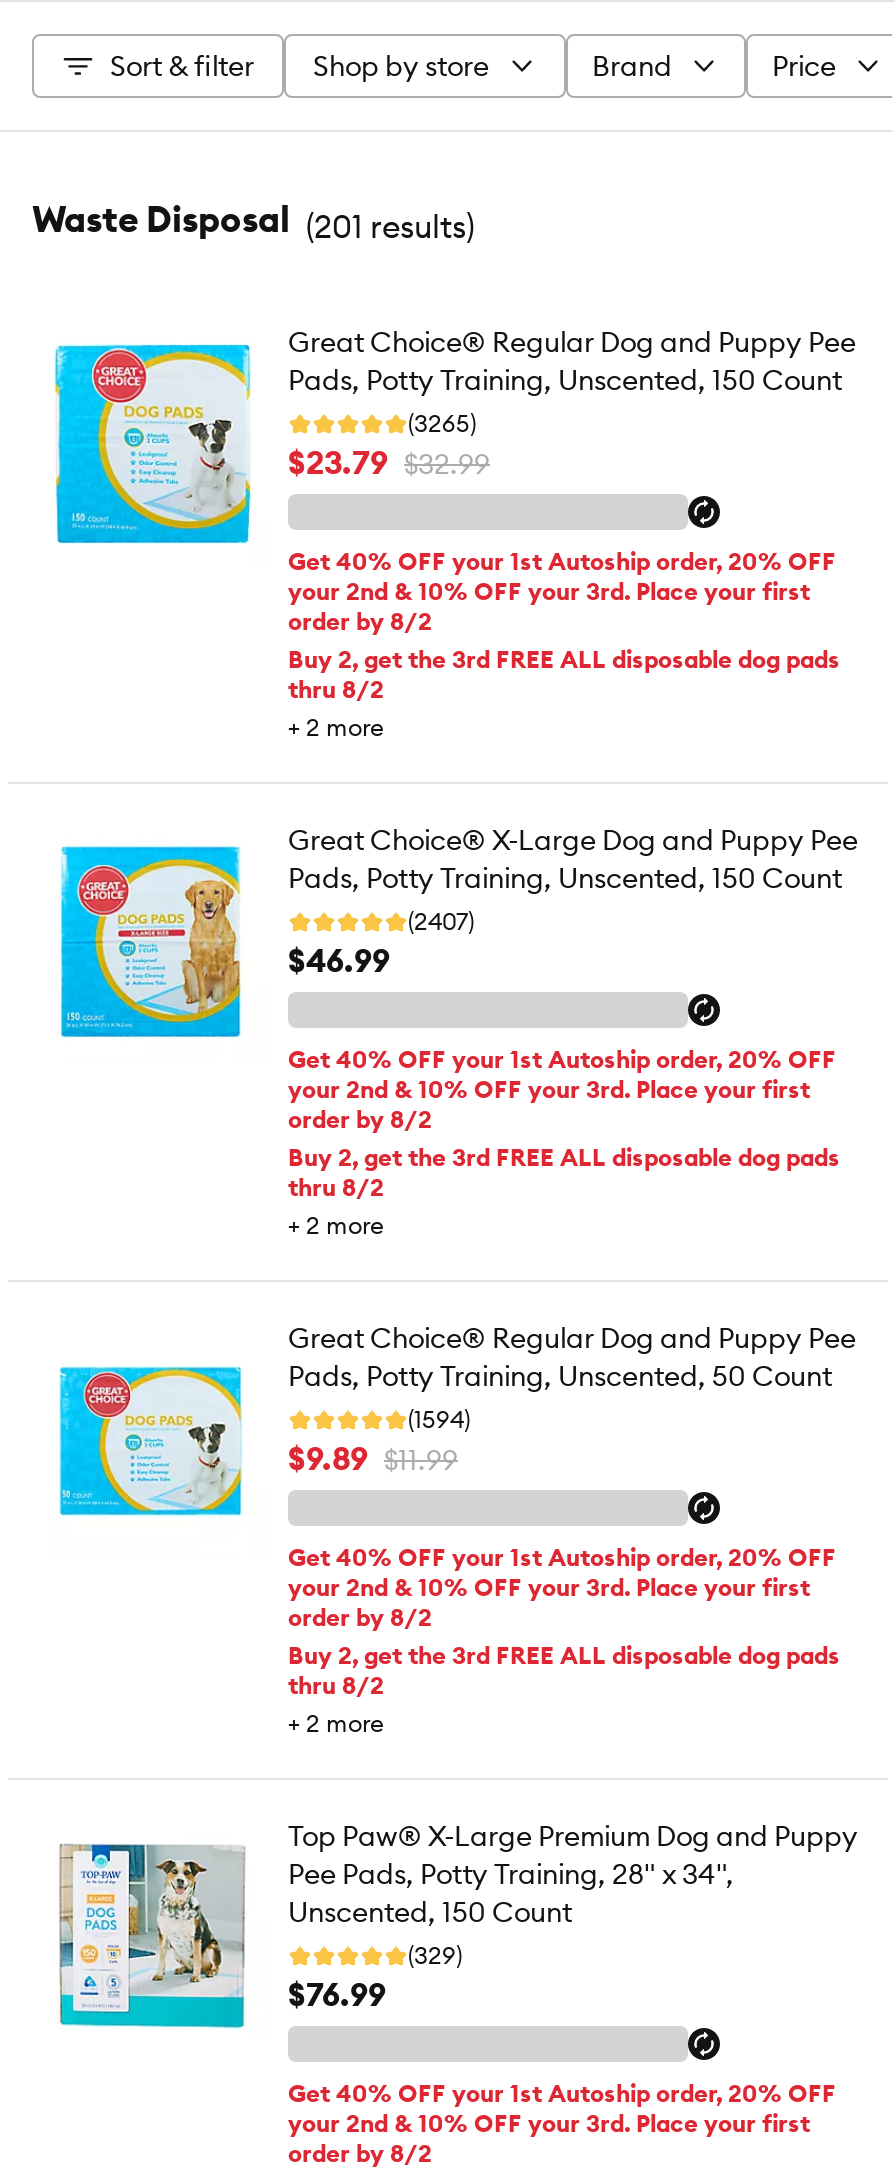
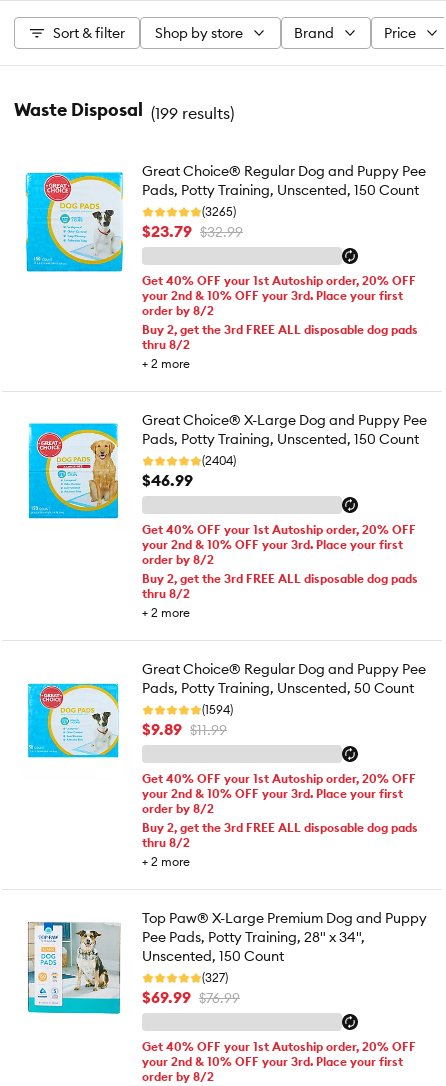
- Waste Disposal (201 results)
+ Waste Disposal (199 results)

- (2407)
+ (2404)

- (329)
- $76.99
+ (327)
+ $69.99 $76.99
